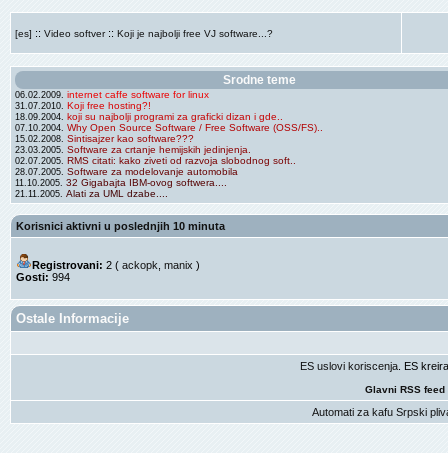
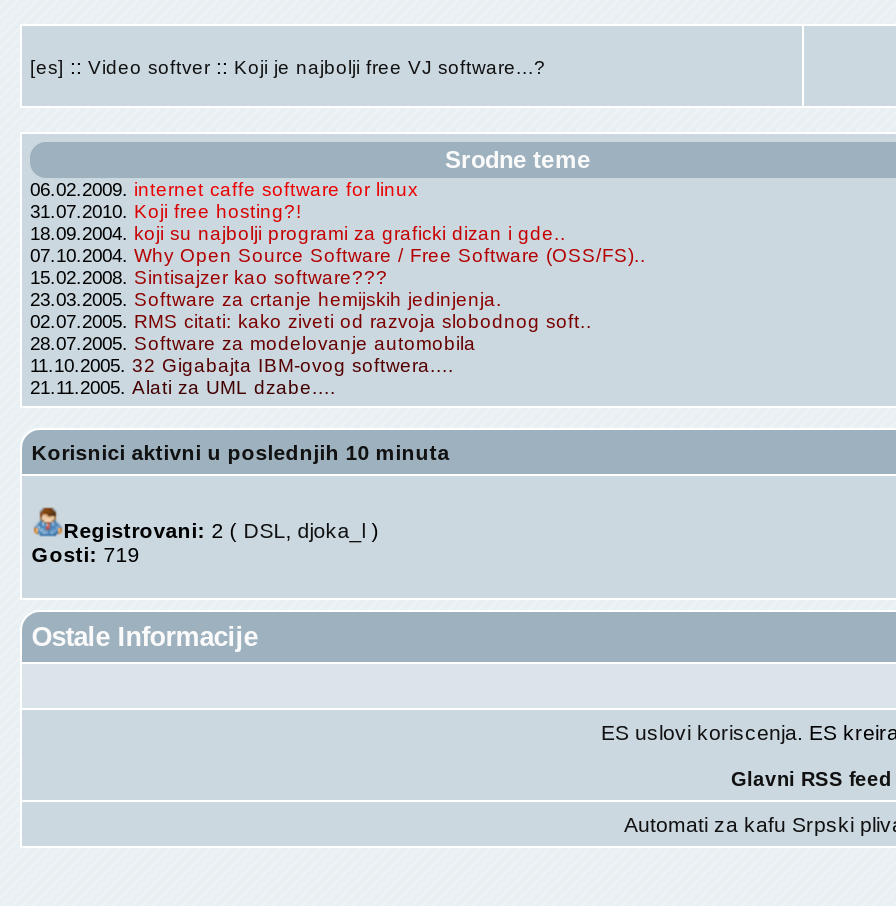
- Registrovani: 2 (ackopk, manix)
+ Registrovani: 2 (DSL, djoka_l)

- Gosti:994
+ Gosti:719
